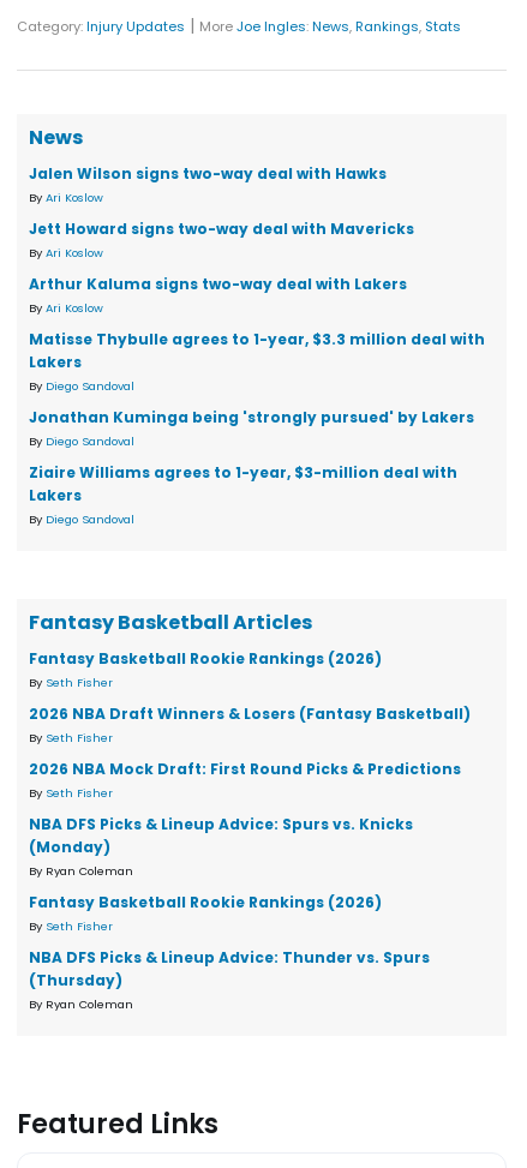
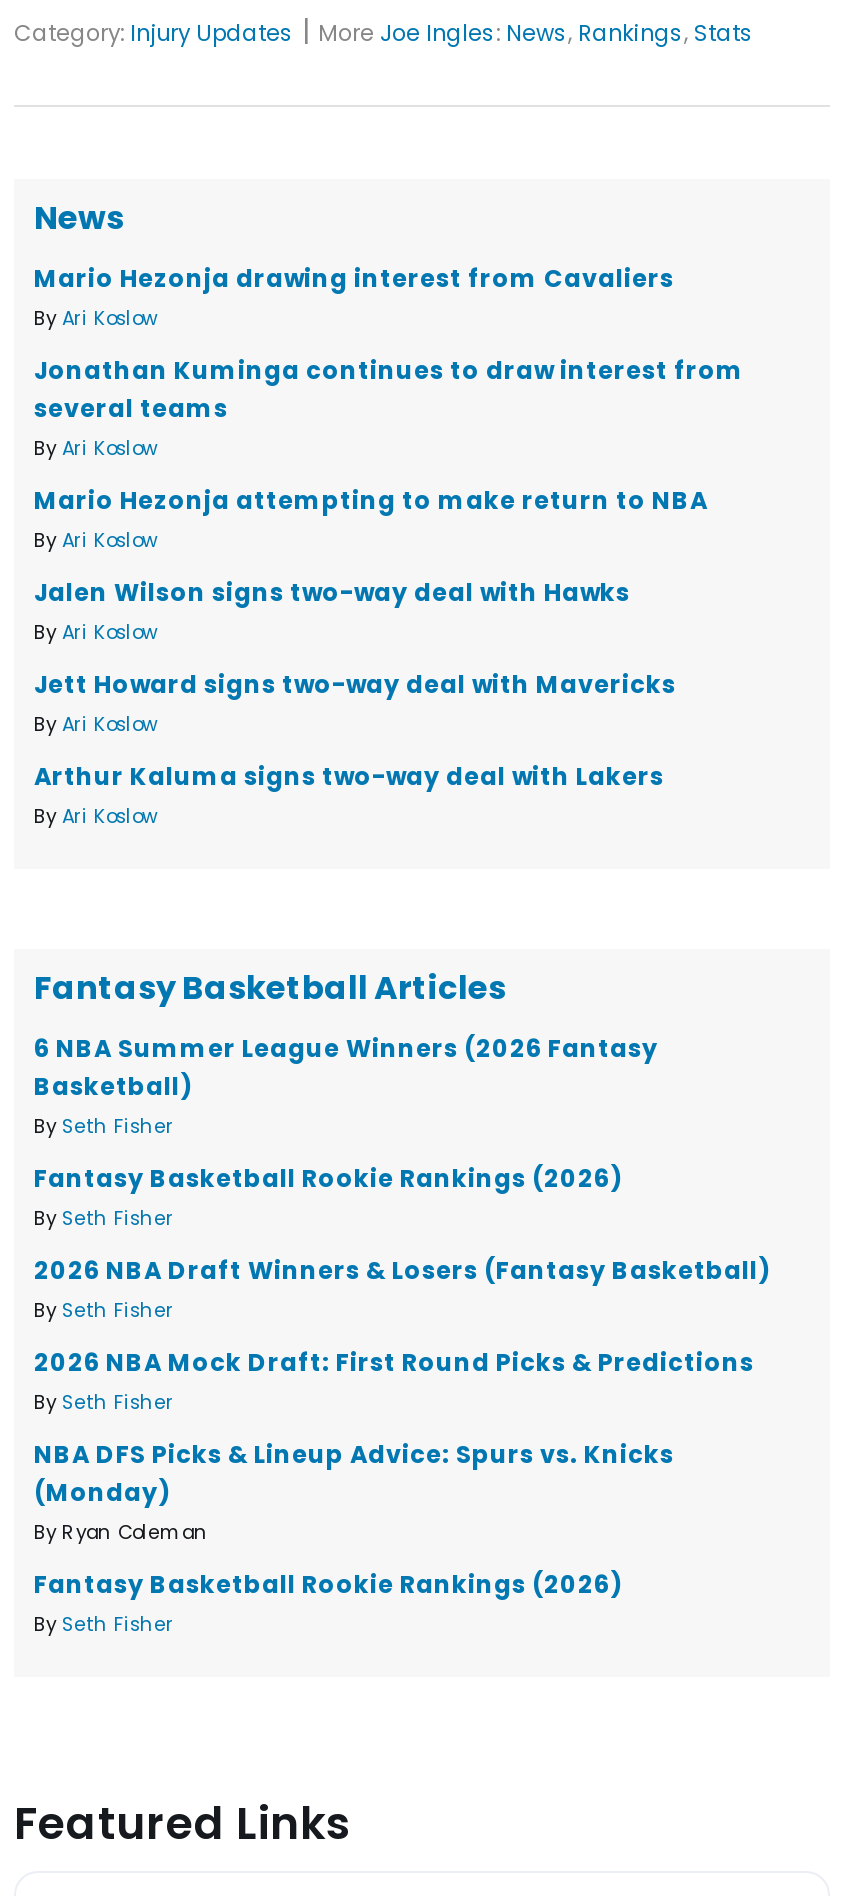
+ Mario Hezonja drawing interest from Cavaliers
+ By Ari Koslow
+ Jonathan Kuminga continues to draw interest from
+ several teams
+ By Ari Koslow
+ Mario Hezonja attempting to make return to NBA
+ By Ari Koslow

moved down: Jalen Wilson signs two-way deal with Hawks | By Ari Koslow | Jett Howard signs two-way deal with Mavericks | By Ari Koslow | Arthur Kaluma signs two-way deal with Lakers | By Ari Koslow

- Matisse Thybulle agrees to 1-year, $3.3 million deal with
- Lakers
- By Diego Sandoval
- Jonathan Kuminga being 'strongly pursued' by Lakers
- By Diego Sandoval
- Ziaire Williams agrees to 1-year, $3-million deal with
- Lakers
- By Diego Sandoval

+ 6 NBA Summer League Winners (2026 Fantasy
+ Basketball)
+ By Seth Fisher

moved down: Fantasy Basketball Rookie Rankings (2026) | By Seth Fisher | 2026 NBA Draft Winners & Losers (Fantasy Basketball) | ... | Fantasy Basketball Rookie Rankings (2026) | By Seth Fisher

- NBA DFS Picks & Lineup Advice: Thunder vs. Spurs
- (Thursday)
- By Ryan Coleman
